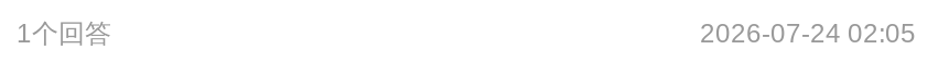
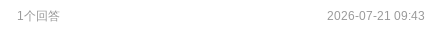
- 2026-07-24 02:05
+ 2026-07-21 09:43
